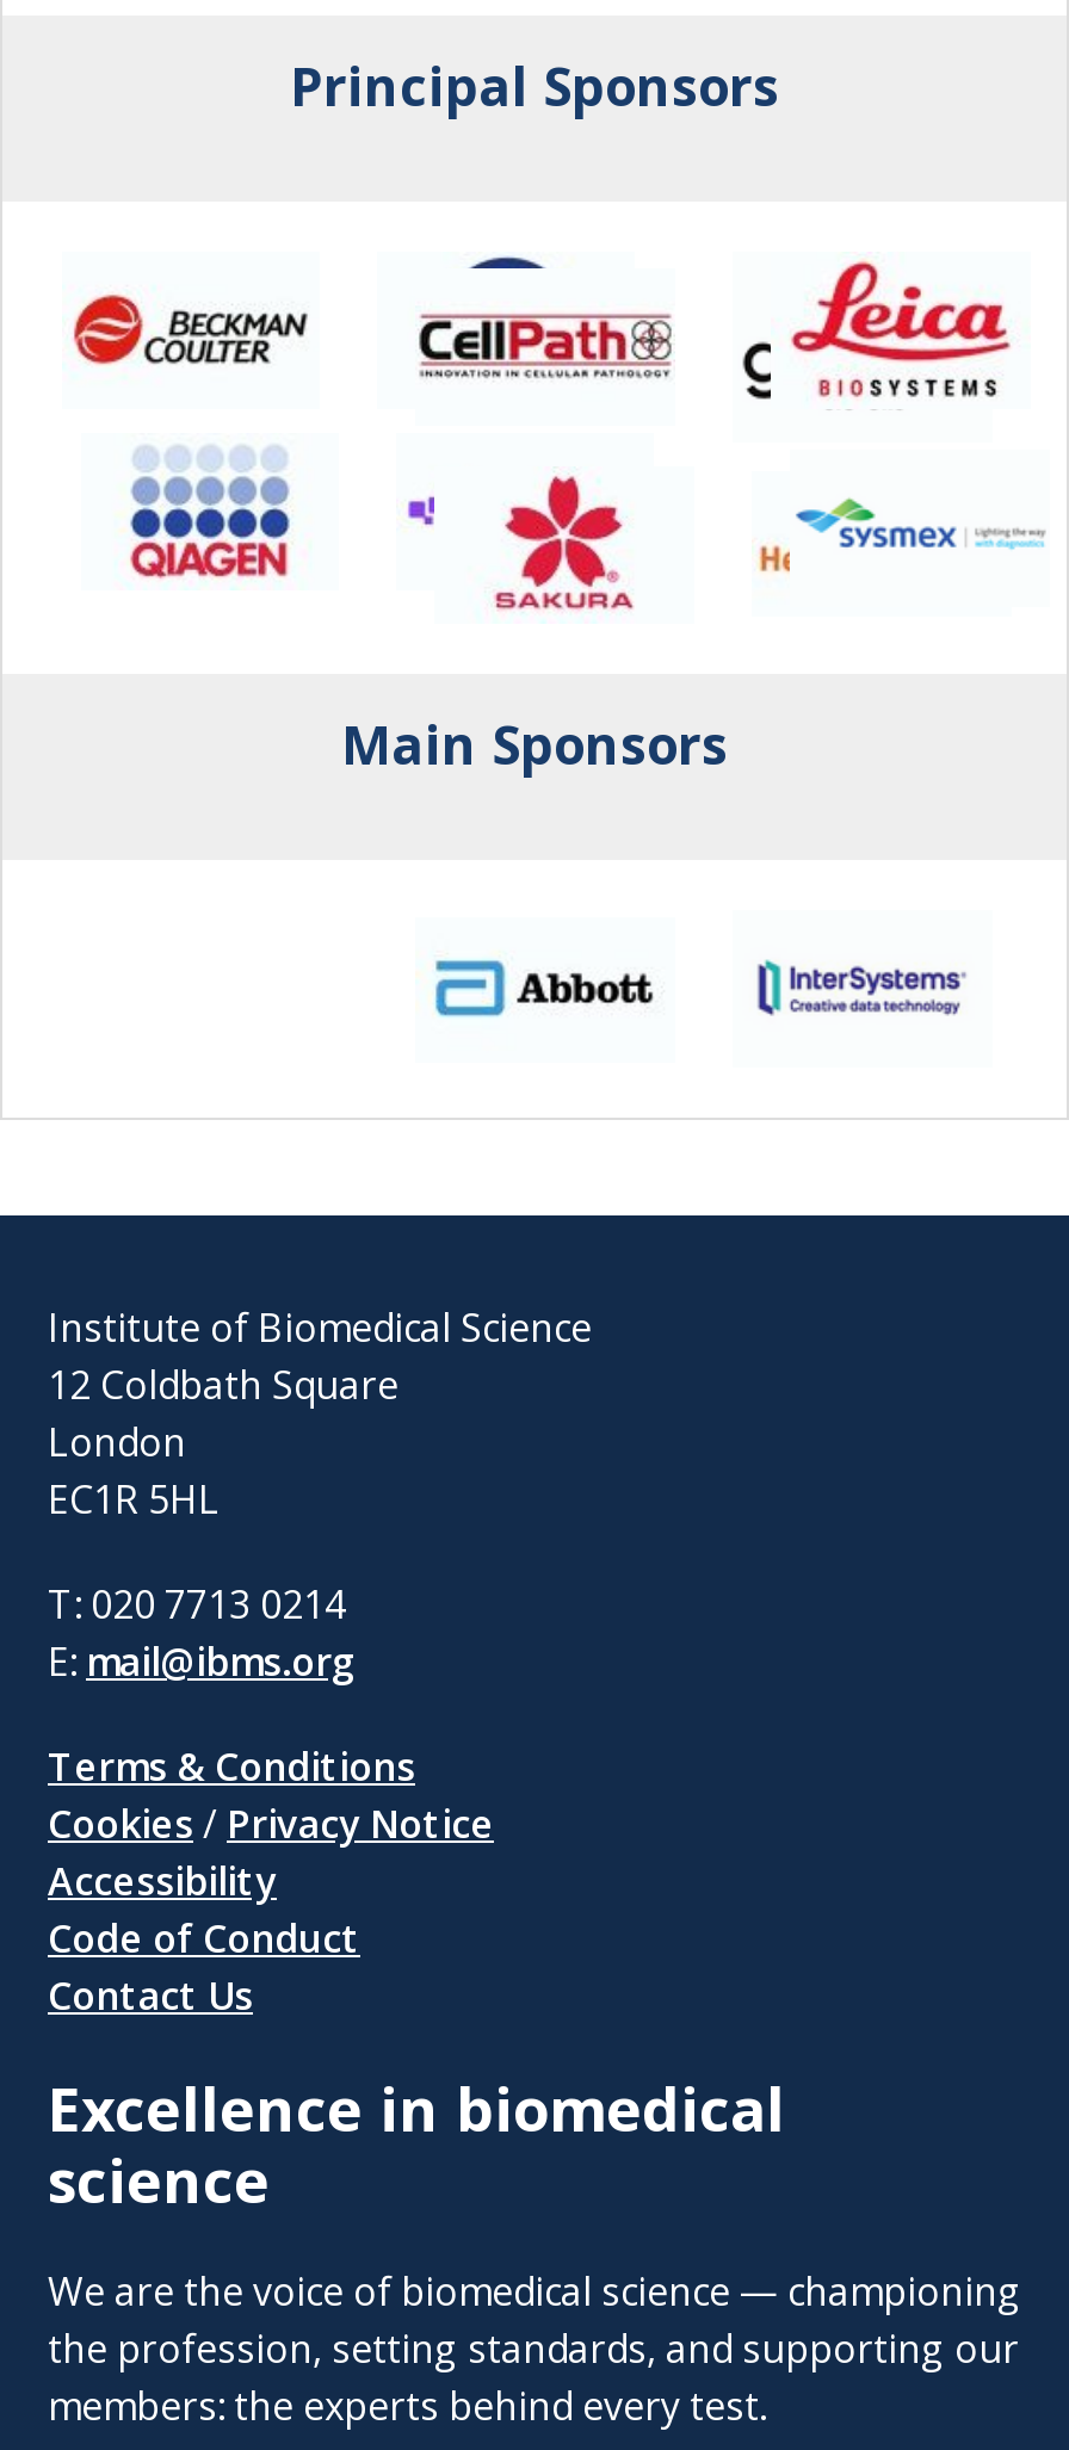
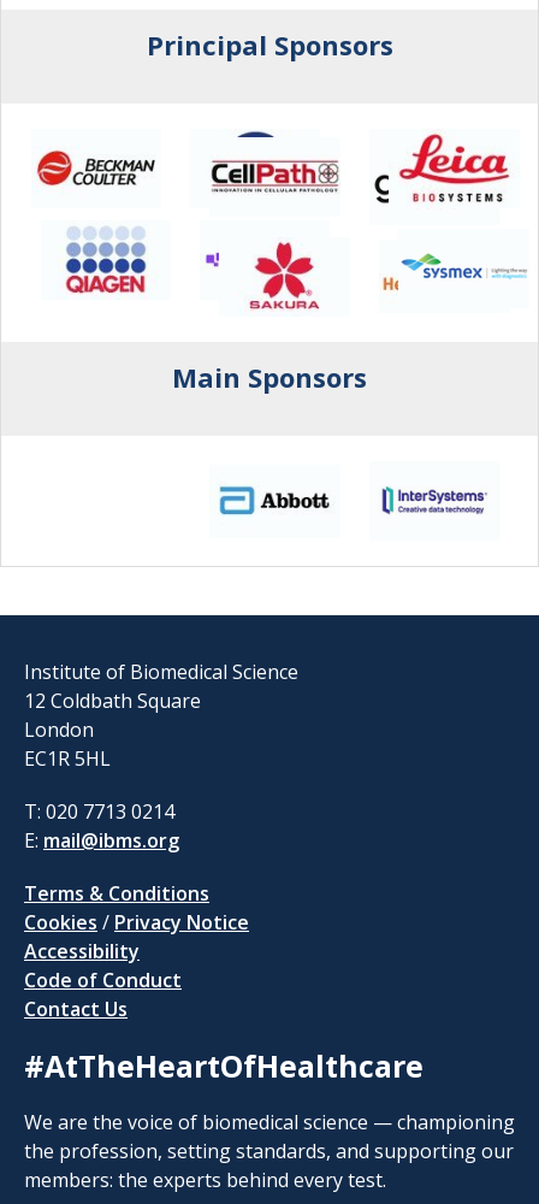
- Excellence in biomedical
- science
+ #AtTheHeartOfHealthcare
